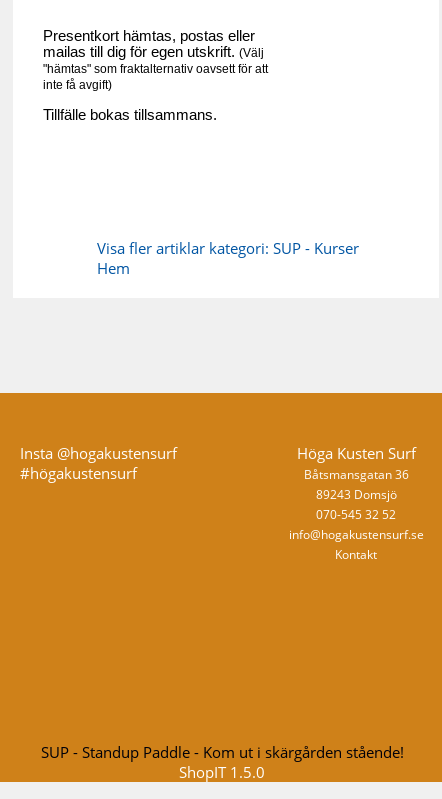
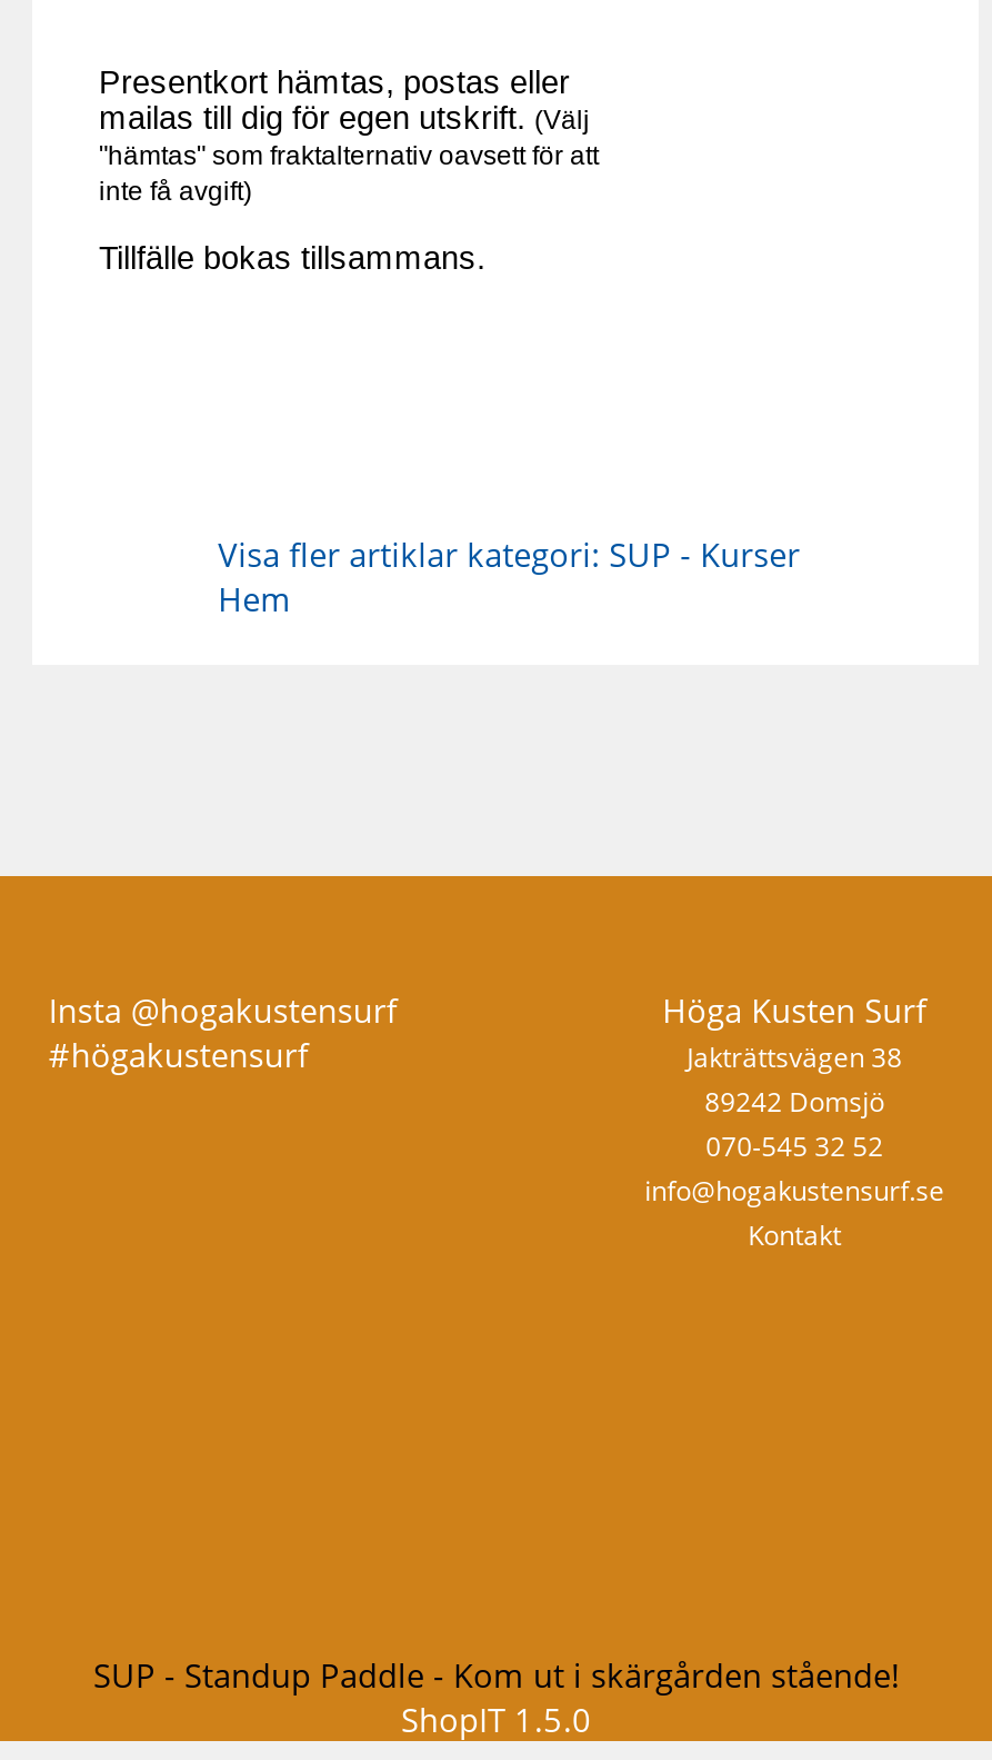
- Båtsmansgatan 36
- 89243 Domsjö
+ Jakträttsvägen 38
+ 89242 Domsjö
